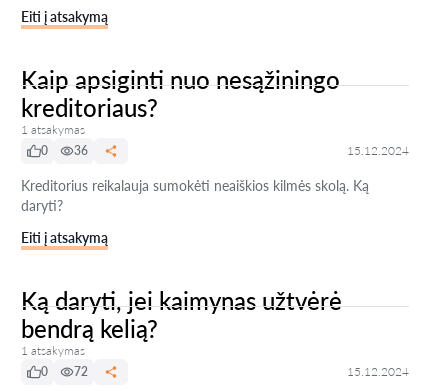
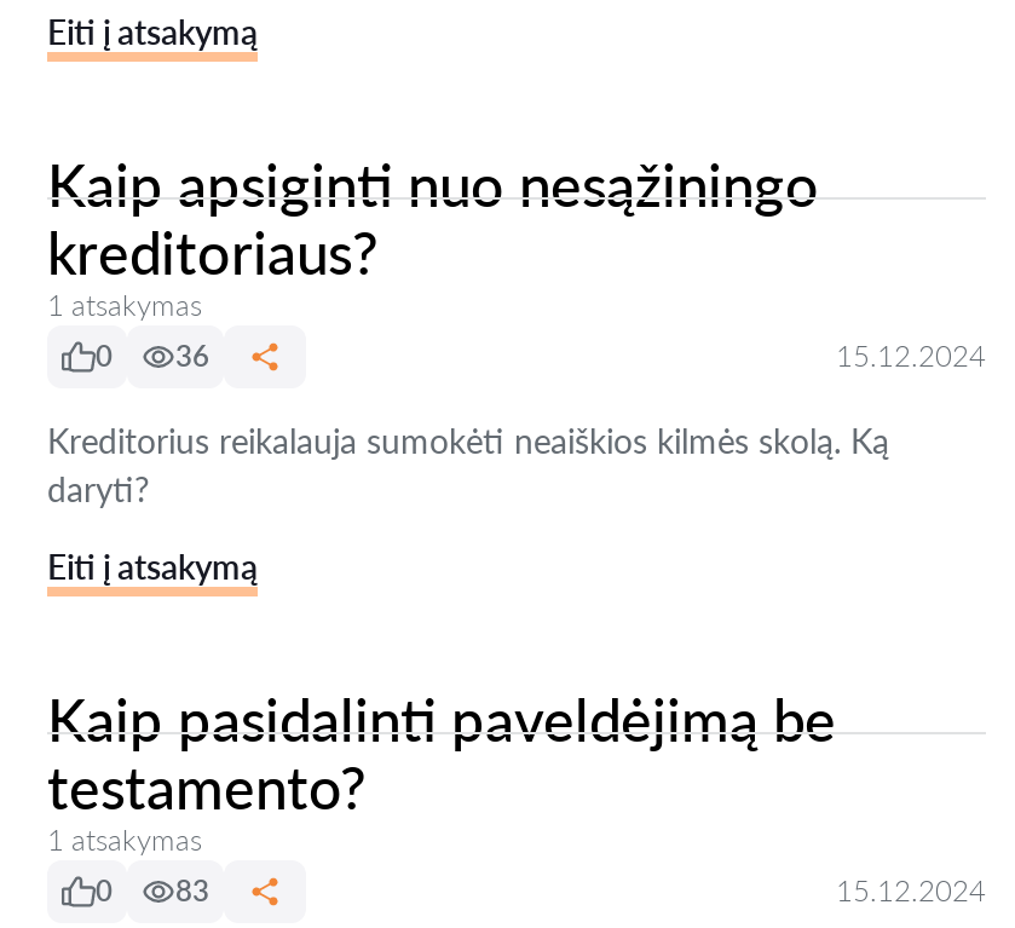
- Ką daryti, jei kaimynas užtvėrė
- bendrą kelią?
+ Kaip pasidalinti paveldėjimą be
+ testamento?

- 0 72
+ 0 83
